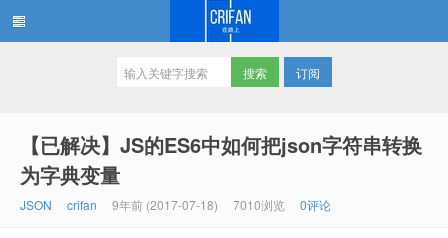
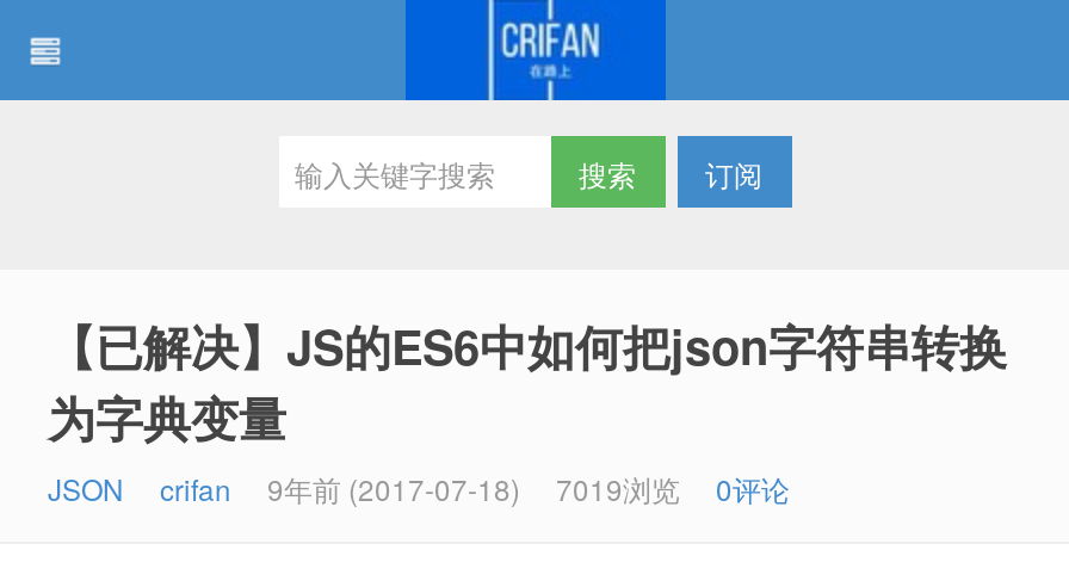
- JSON crifan 9年前 (2017-07-18) 7010浏览 0评论
+ JSON crifan 9年前 (2017-07-18) 7019浏览 0评论
